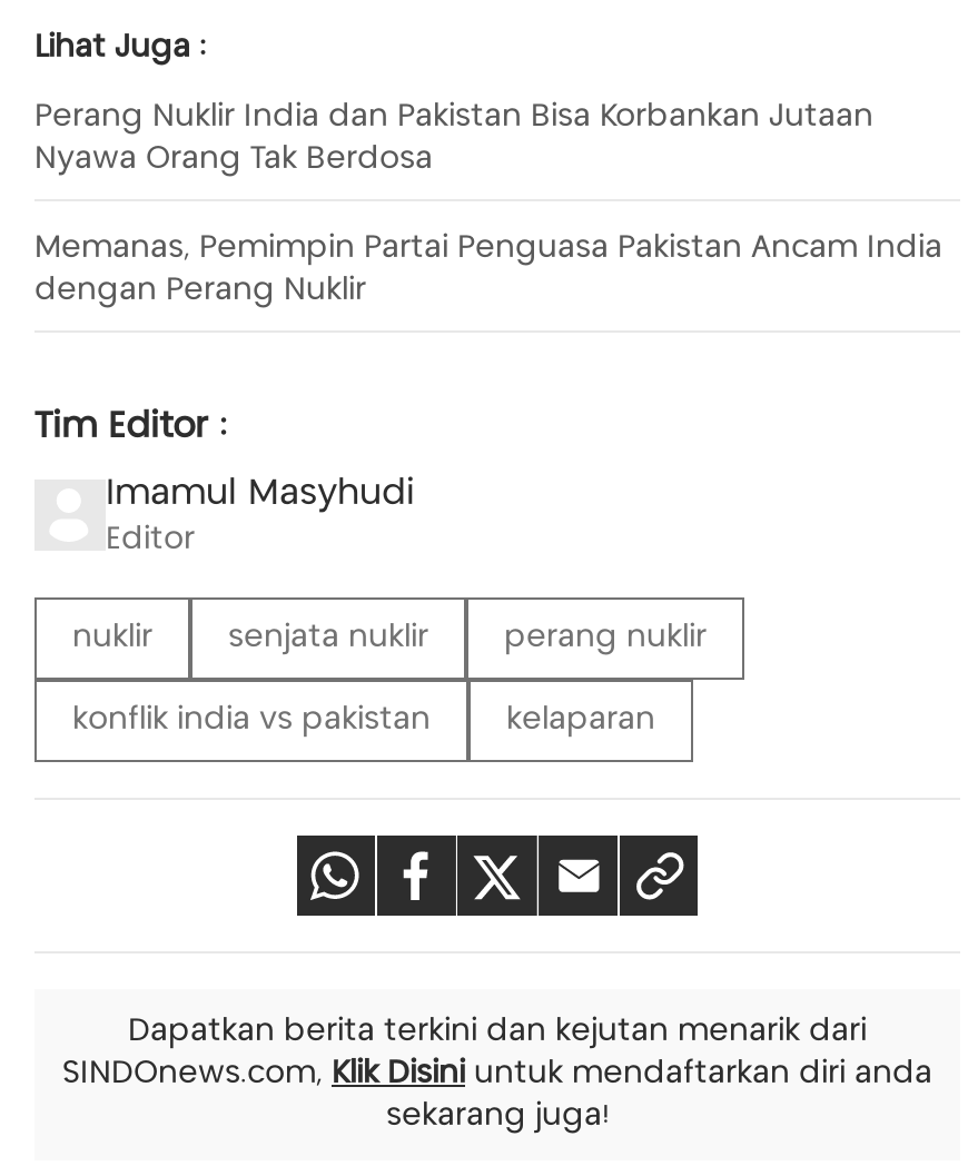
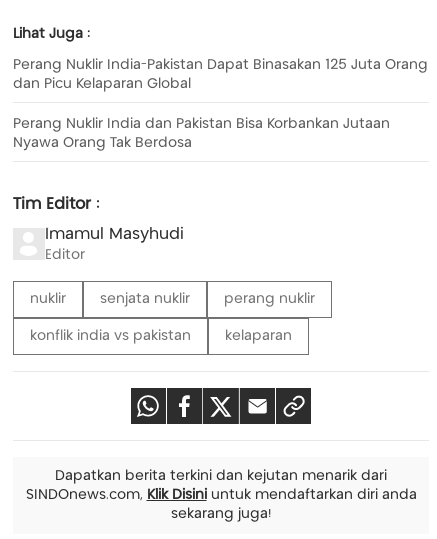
+ Perang Nuklir India-Pakistan Dapat Binasakan 125 Juta Orang
+ dan Picu Kelaparan Global

moved down: Perang Nuklir India dan Pakistan Bisa Korbankan Jutaan | Nyawa Orang Tak Berdosa

- Memanas, Pemimpin Partai Penguasa Pakistan Ancam India
- dengan Perang Nuklir
